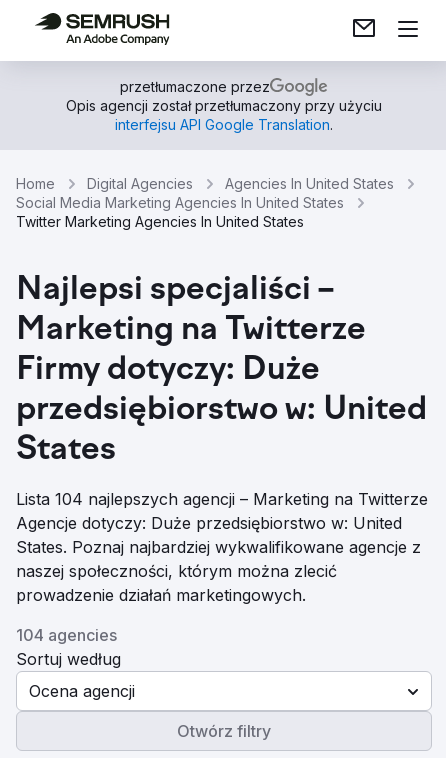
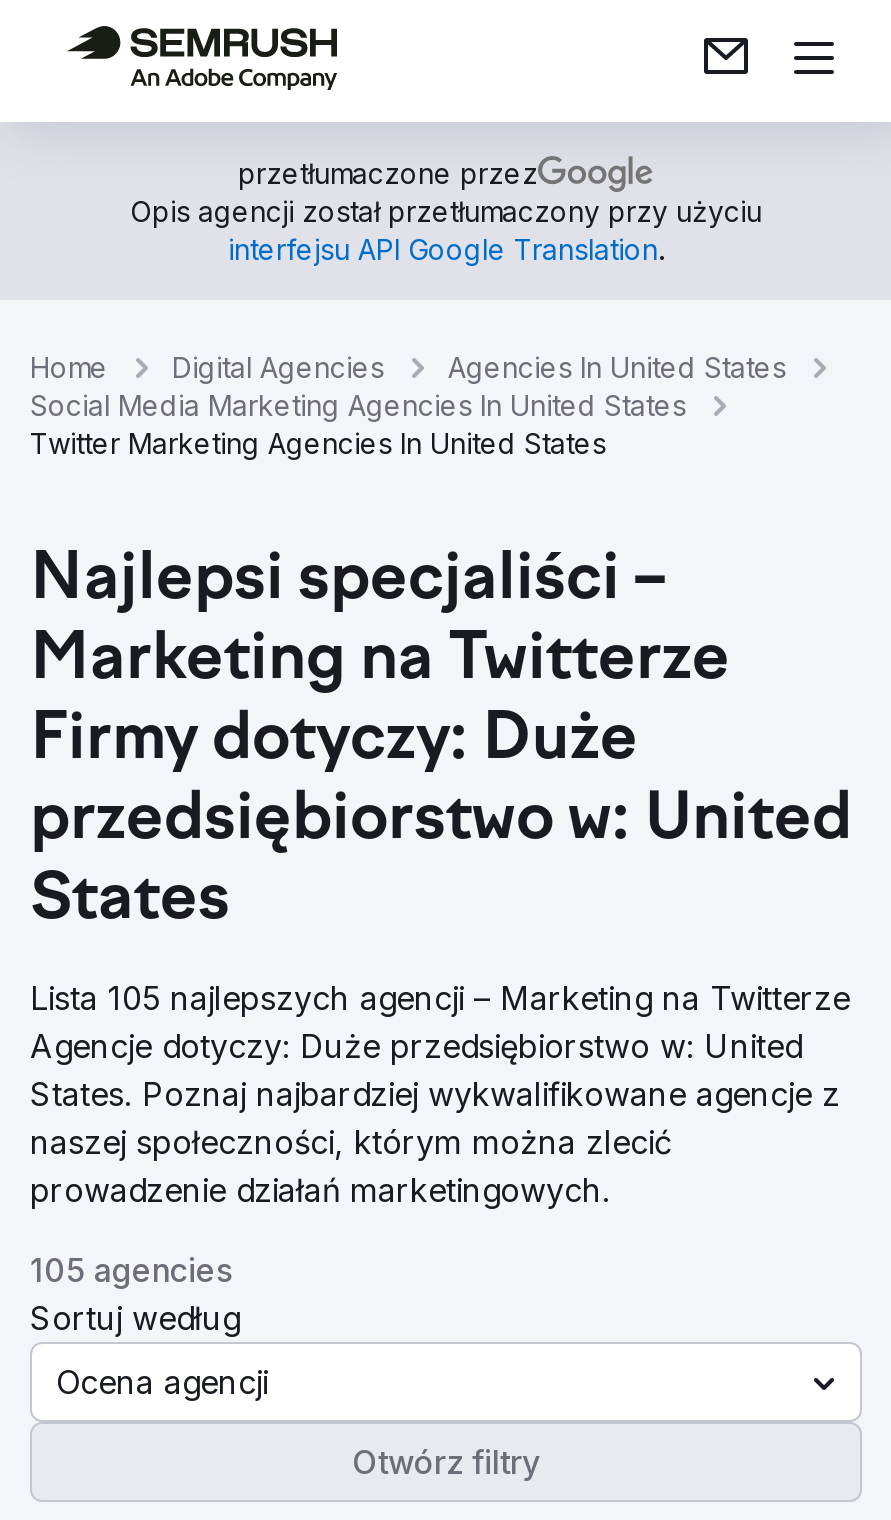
- Lista 104 najlepszych agencji – Marketing na Twitterze
+ Lista 105 najlepszych agencji – Marketing na Twitterze

- 104 agencies
+ 105 agencies
